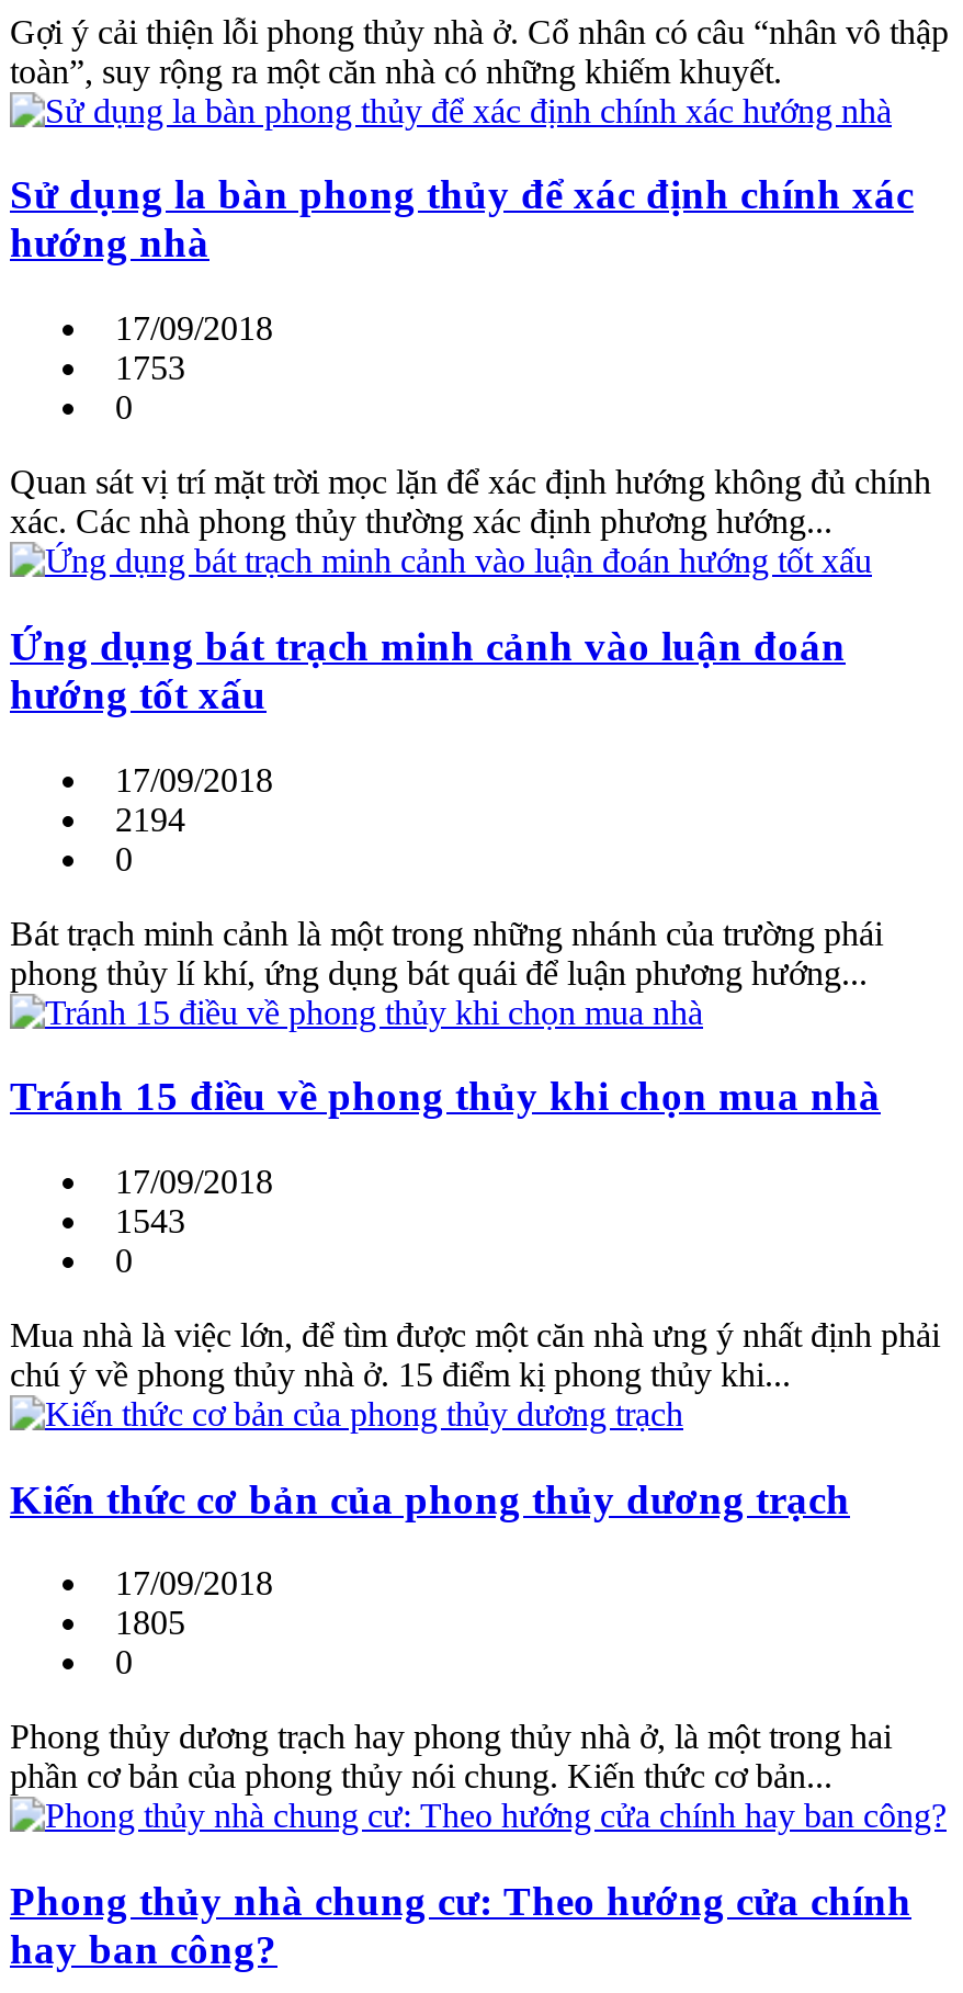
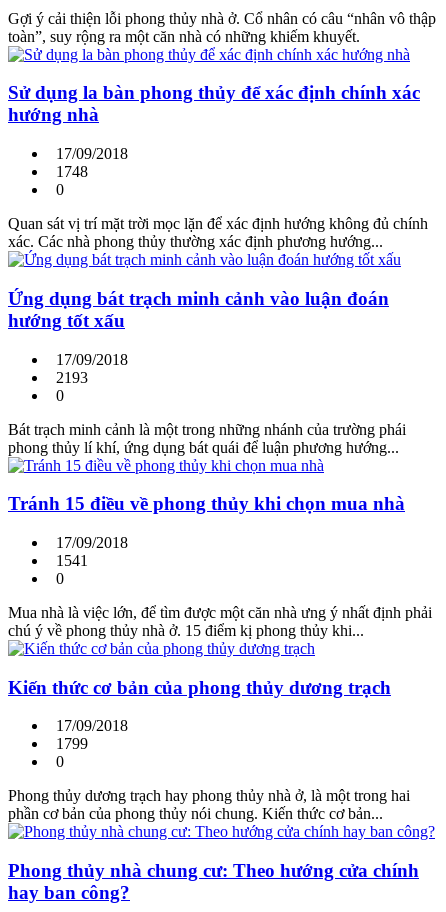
- 1753
+ 1748

- 2194
+ 2193

- 1543
+ 1541

- 1805
+ 1799
